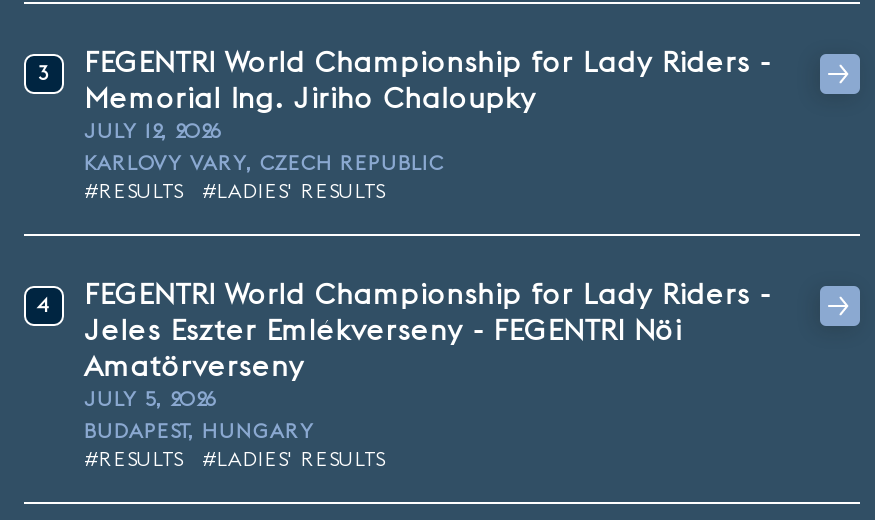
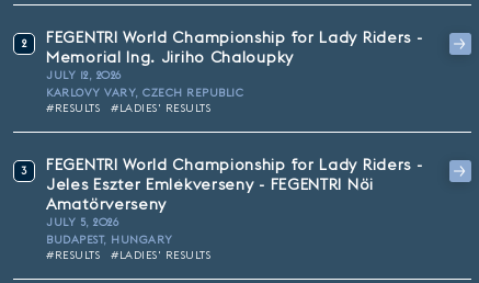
- 3 FEGENTRI World Championship for Lady Riders -
+ 2 FEGENTRI World Championship for Lady Riders -

- 4 FEGENTRI World Championship for Lady Riders -
+ 3 FEGENTRI World Championship for Lady Riders -
